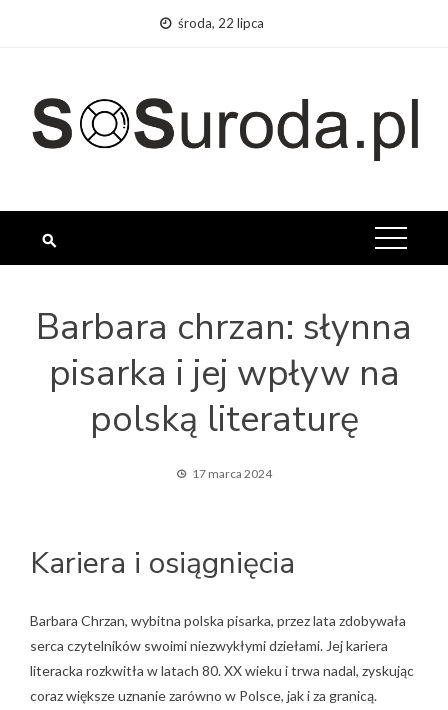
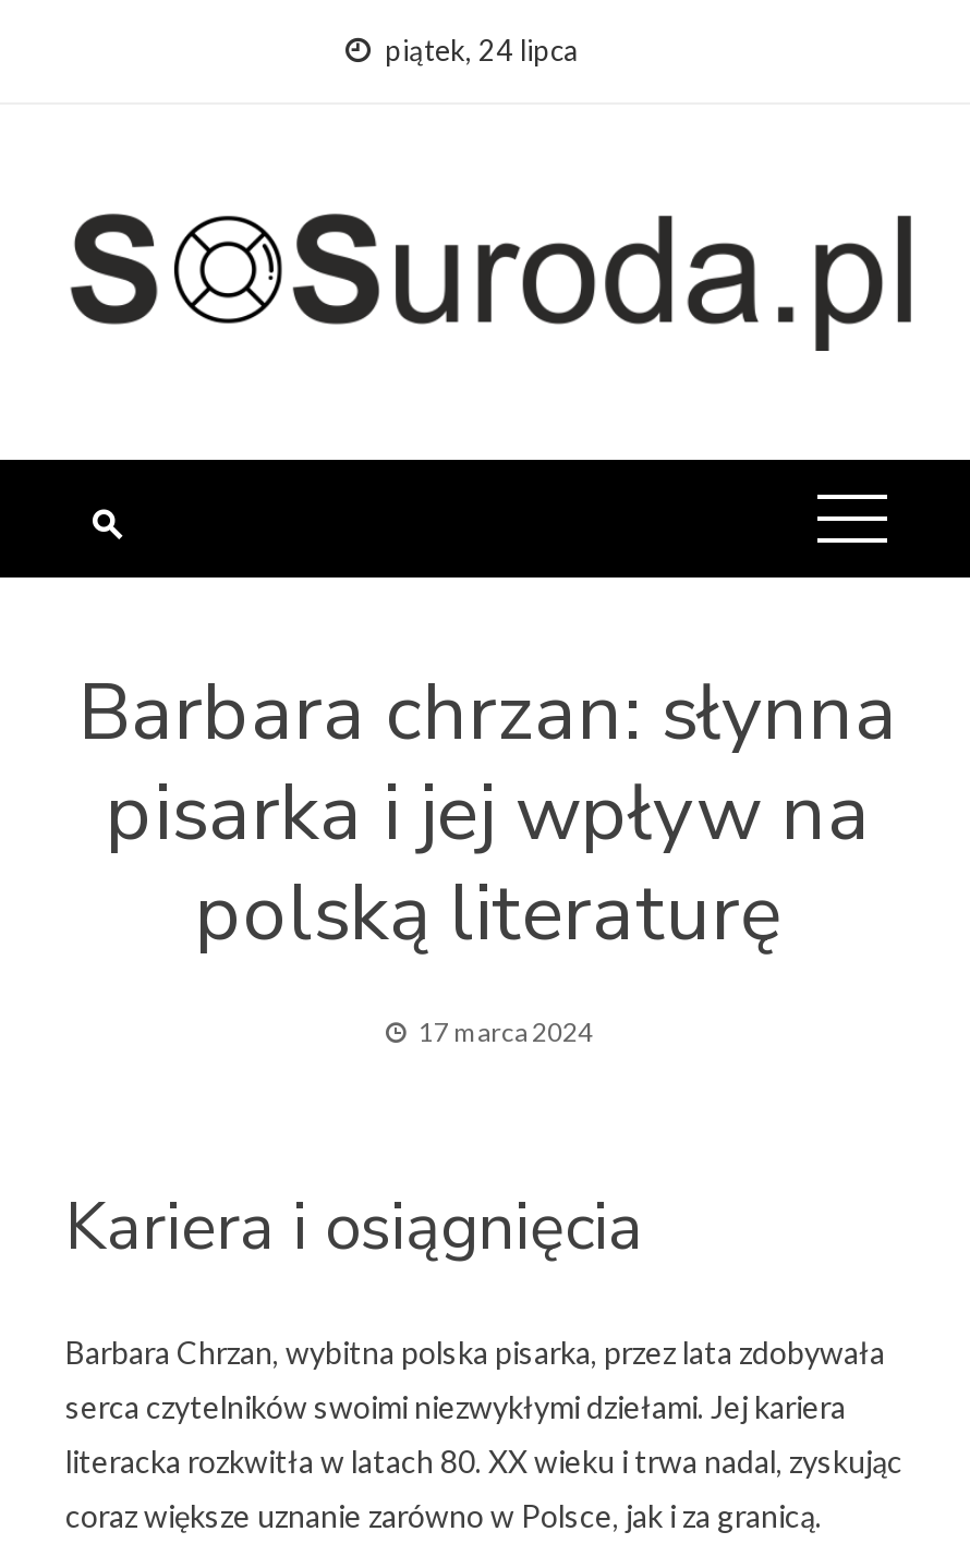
- środa, 22 lipca
+ piątek, 24 lipca
